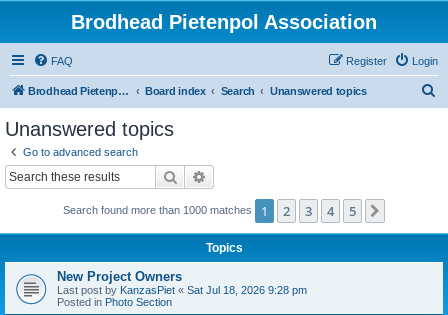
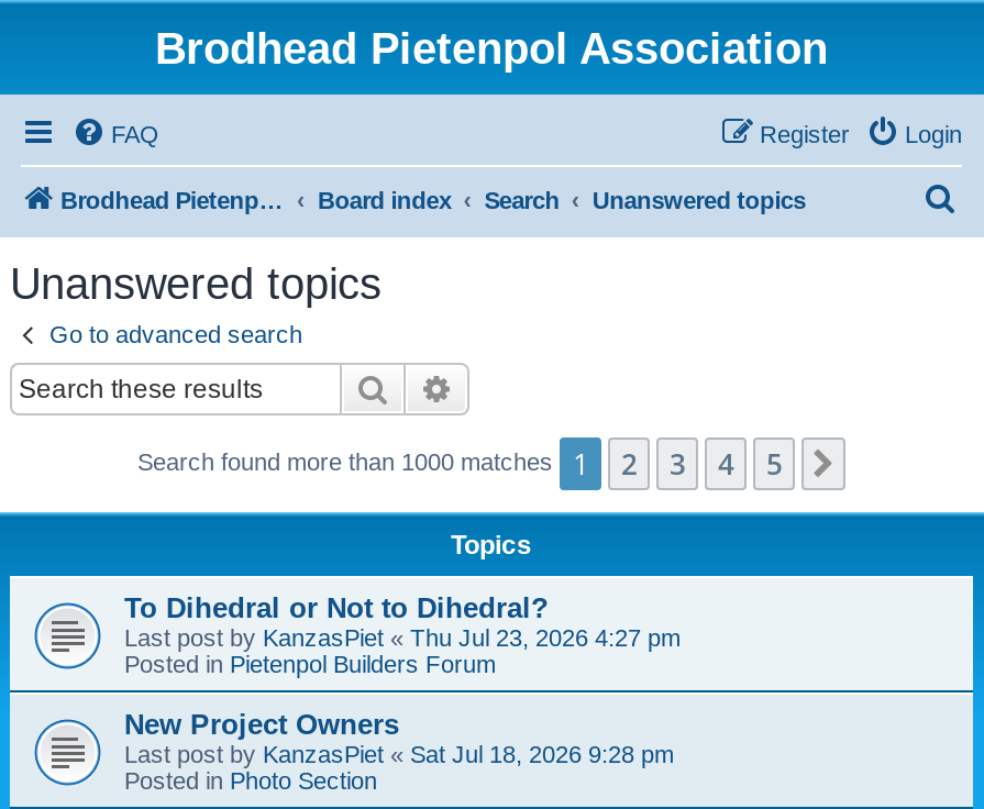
+ To Dihedral or Not to Dihedral?
+ Last post by KanzasPiet «Thu Jul 23, 2026 4:27 pm
+ Posted in Pietenpol Builders Forum
